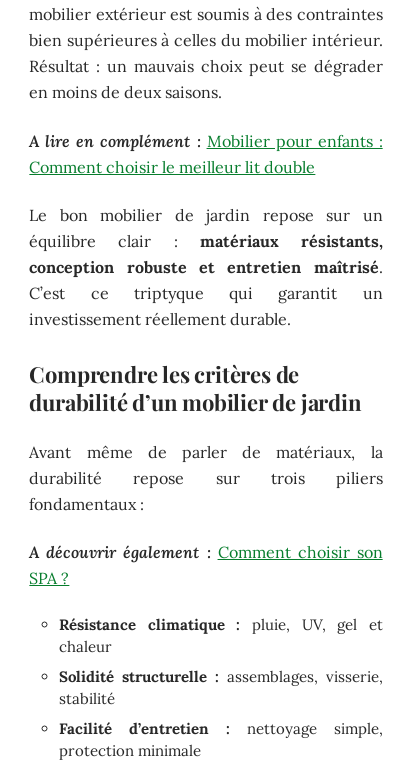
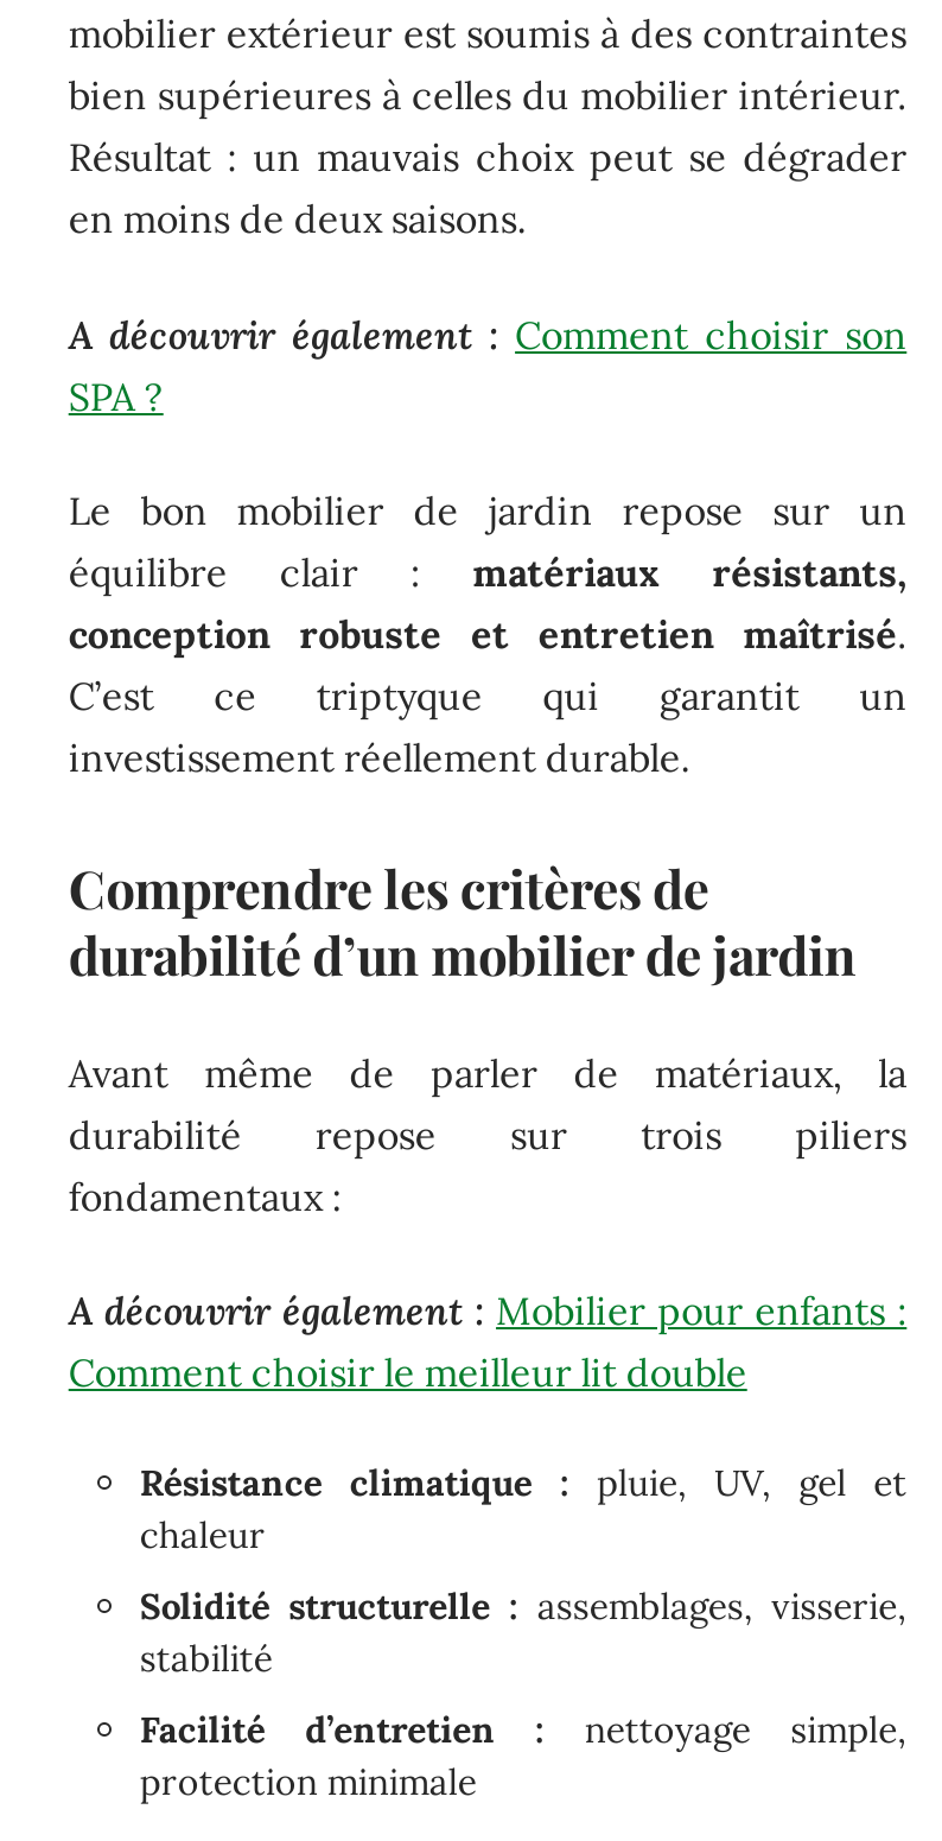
- A lire en complément : Mobilier pour enfants :

moved down: Comment choisir le meilleur lit double

+ A découvrir également : Mobilier pour enfants :

moved up: A découvrir également : Comment choisir son | SPA ?
